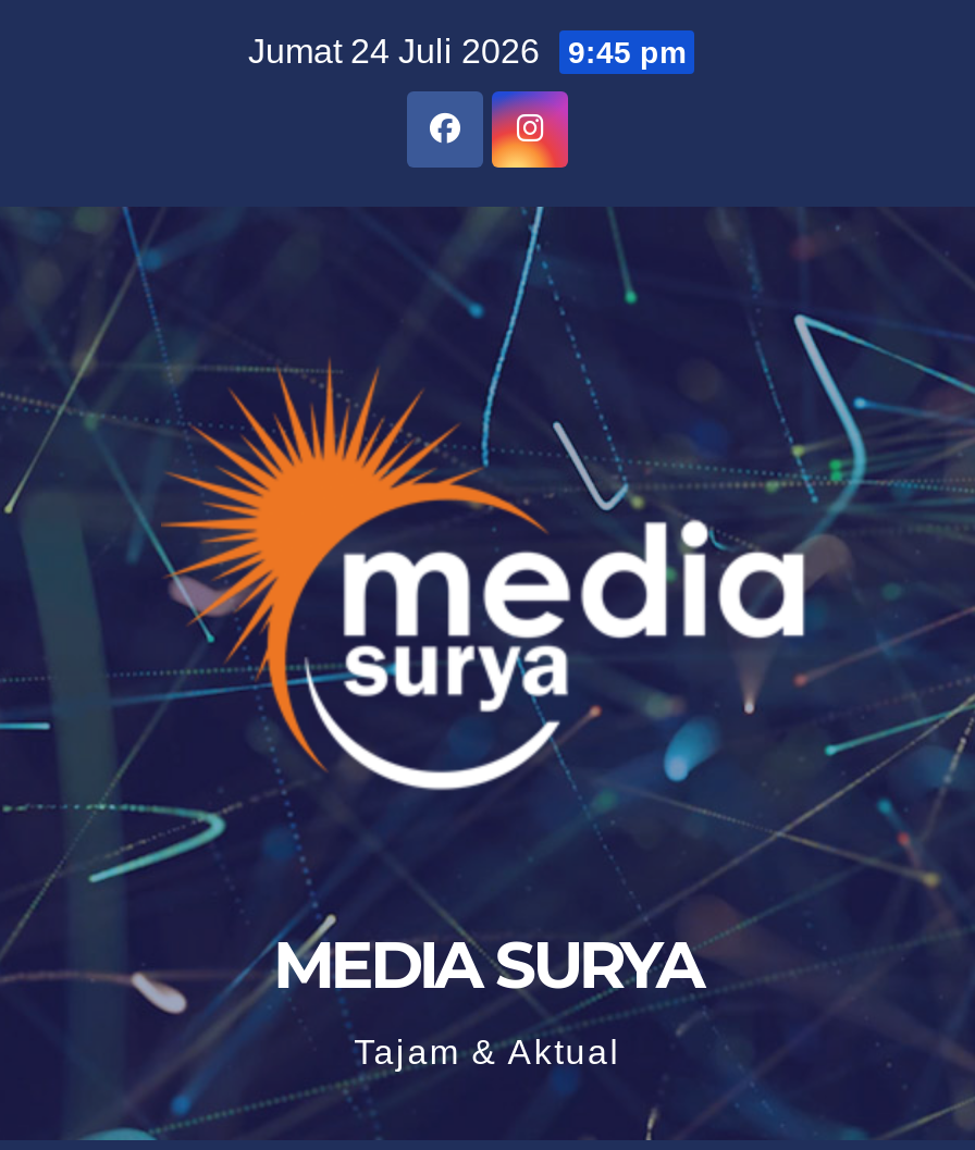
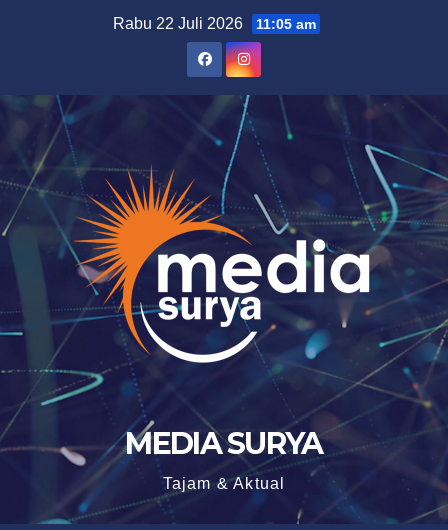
- Jumat 24 Juli 2026 9:45 pm
+ Rabu 22 Juli 2026 11:05 am
